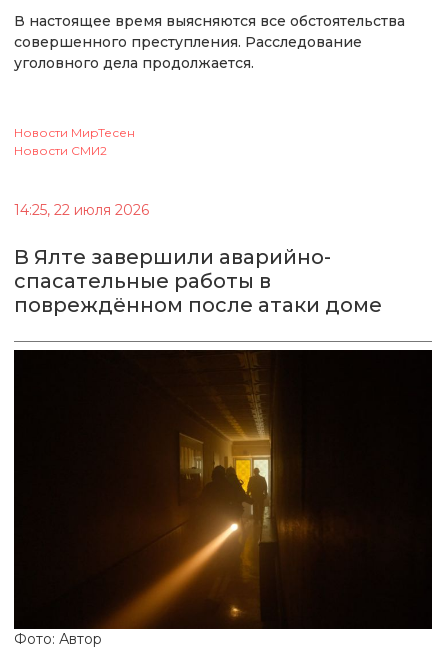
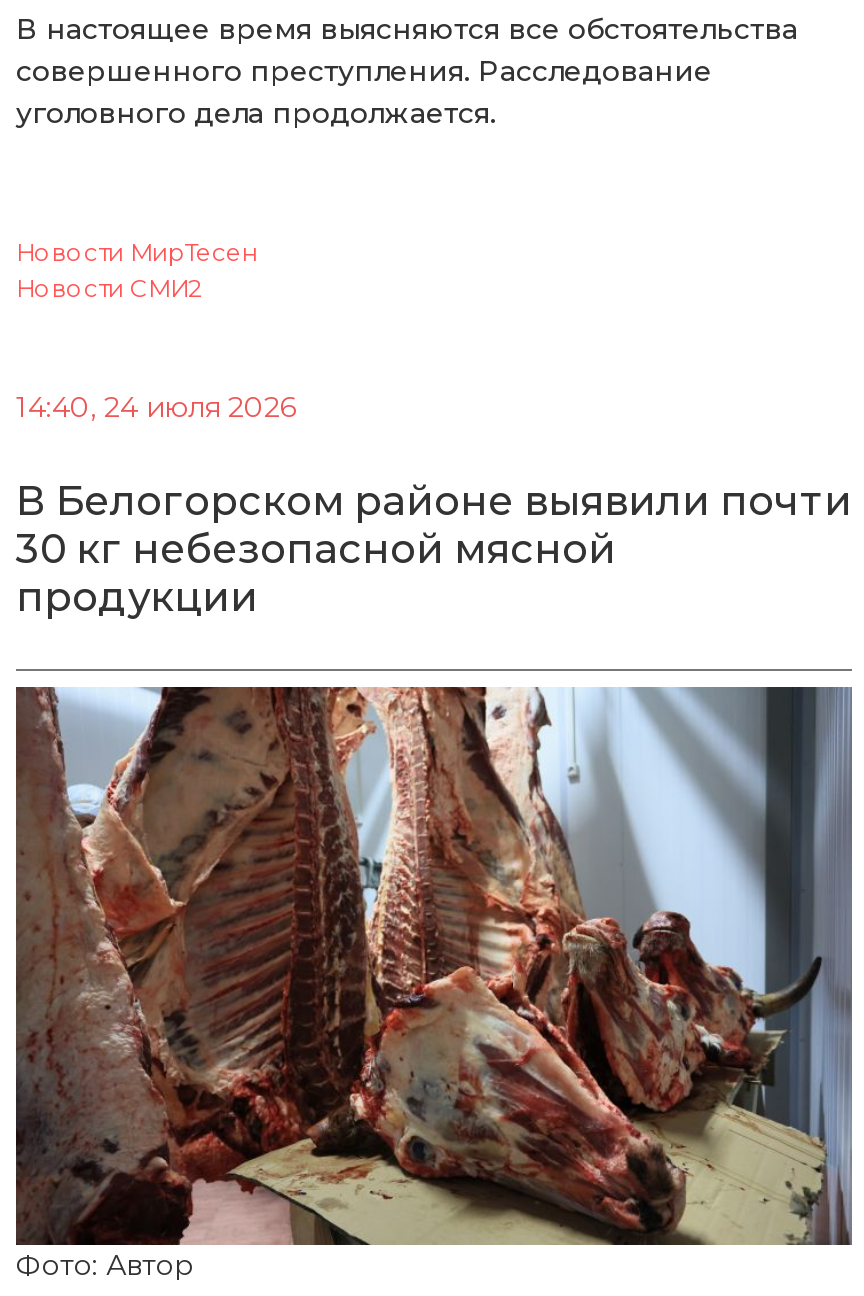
- 14:25, 22 июля 2026
+ 14:40, 24 июля 2026

- В Ялте завершили аварийно-
- спасательные работы в
- повреждённом после атаки доме
+ В Белогорском районе выявили почти
+ 30 кг небезопасной мясной
+ продукции

- [image]
+ [image]
